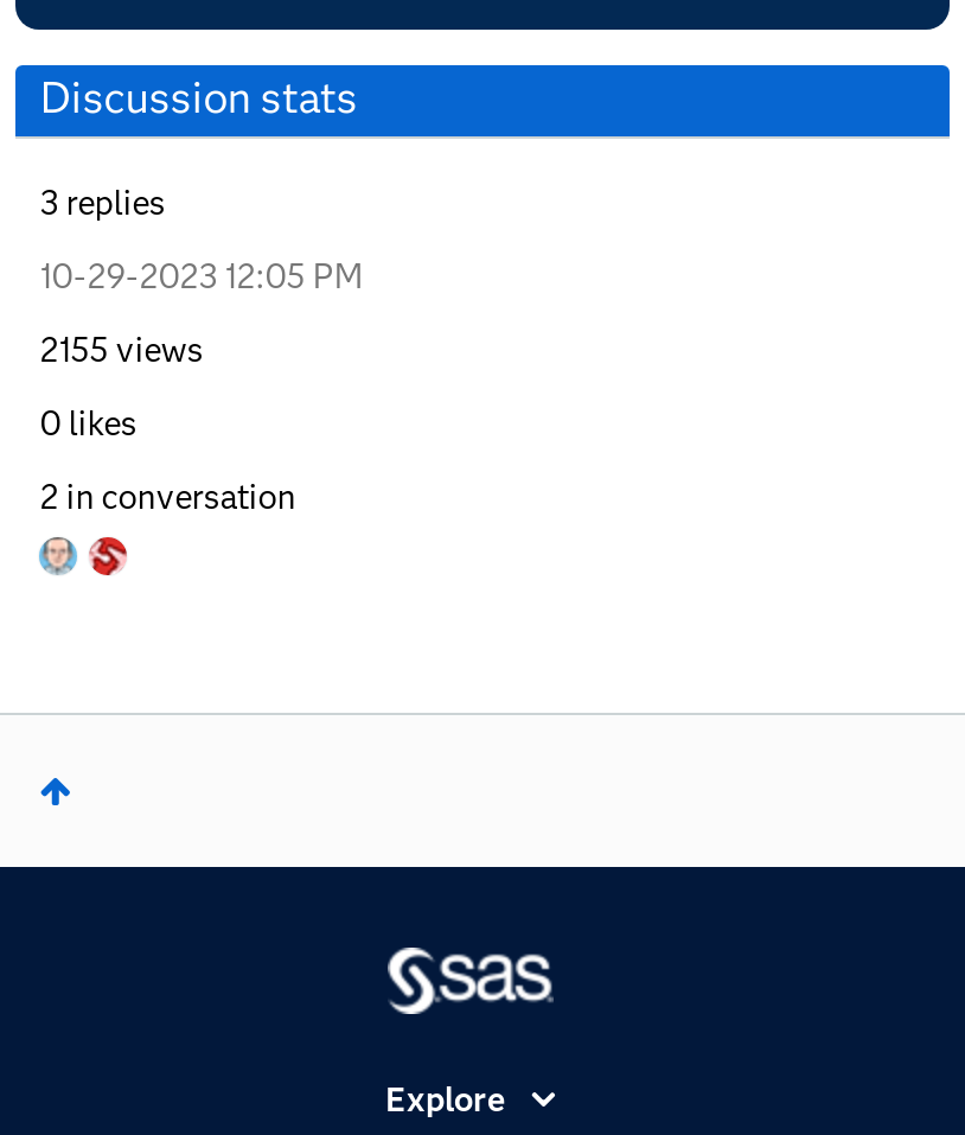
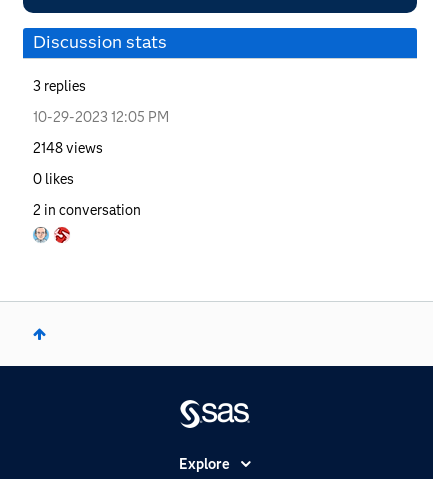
- 2155 views
+ 2148 views
